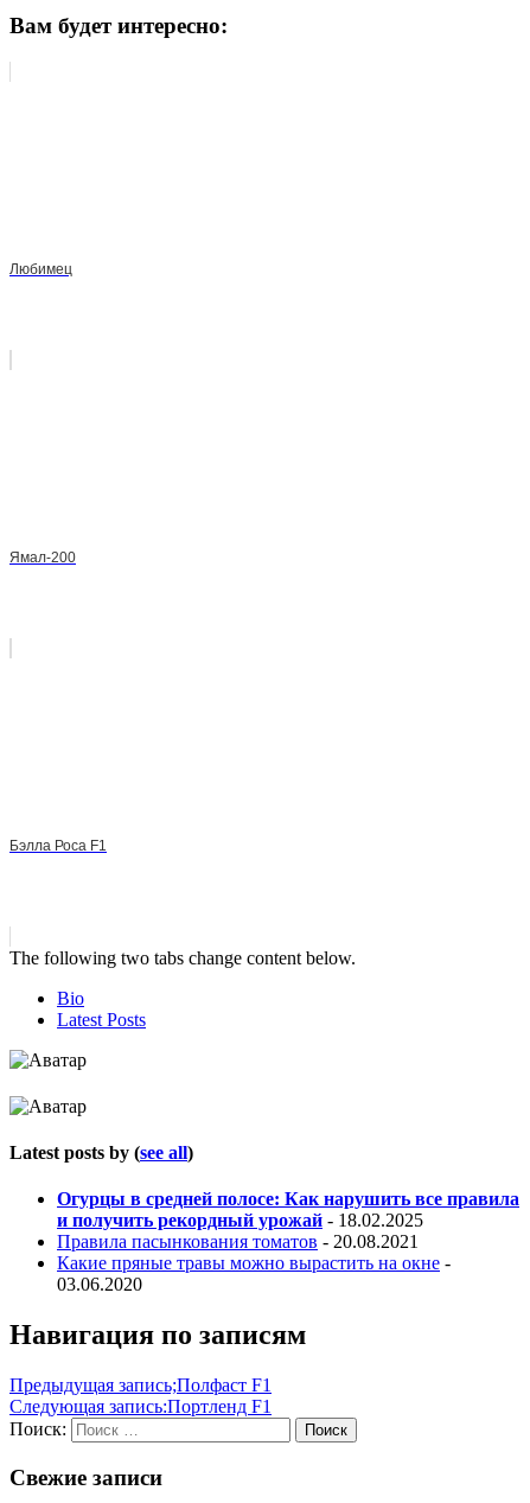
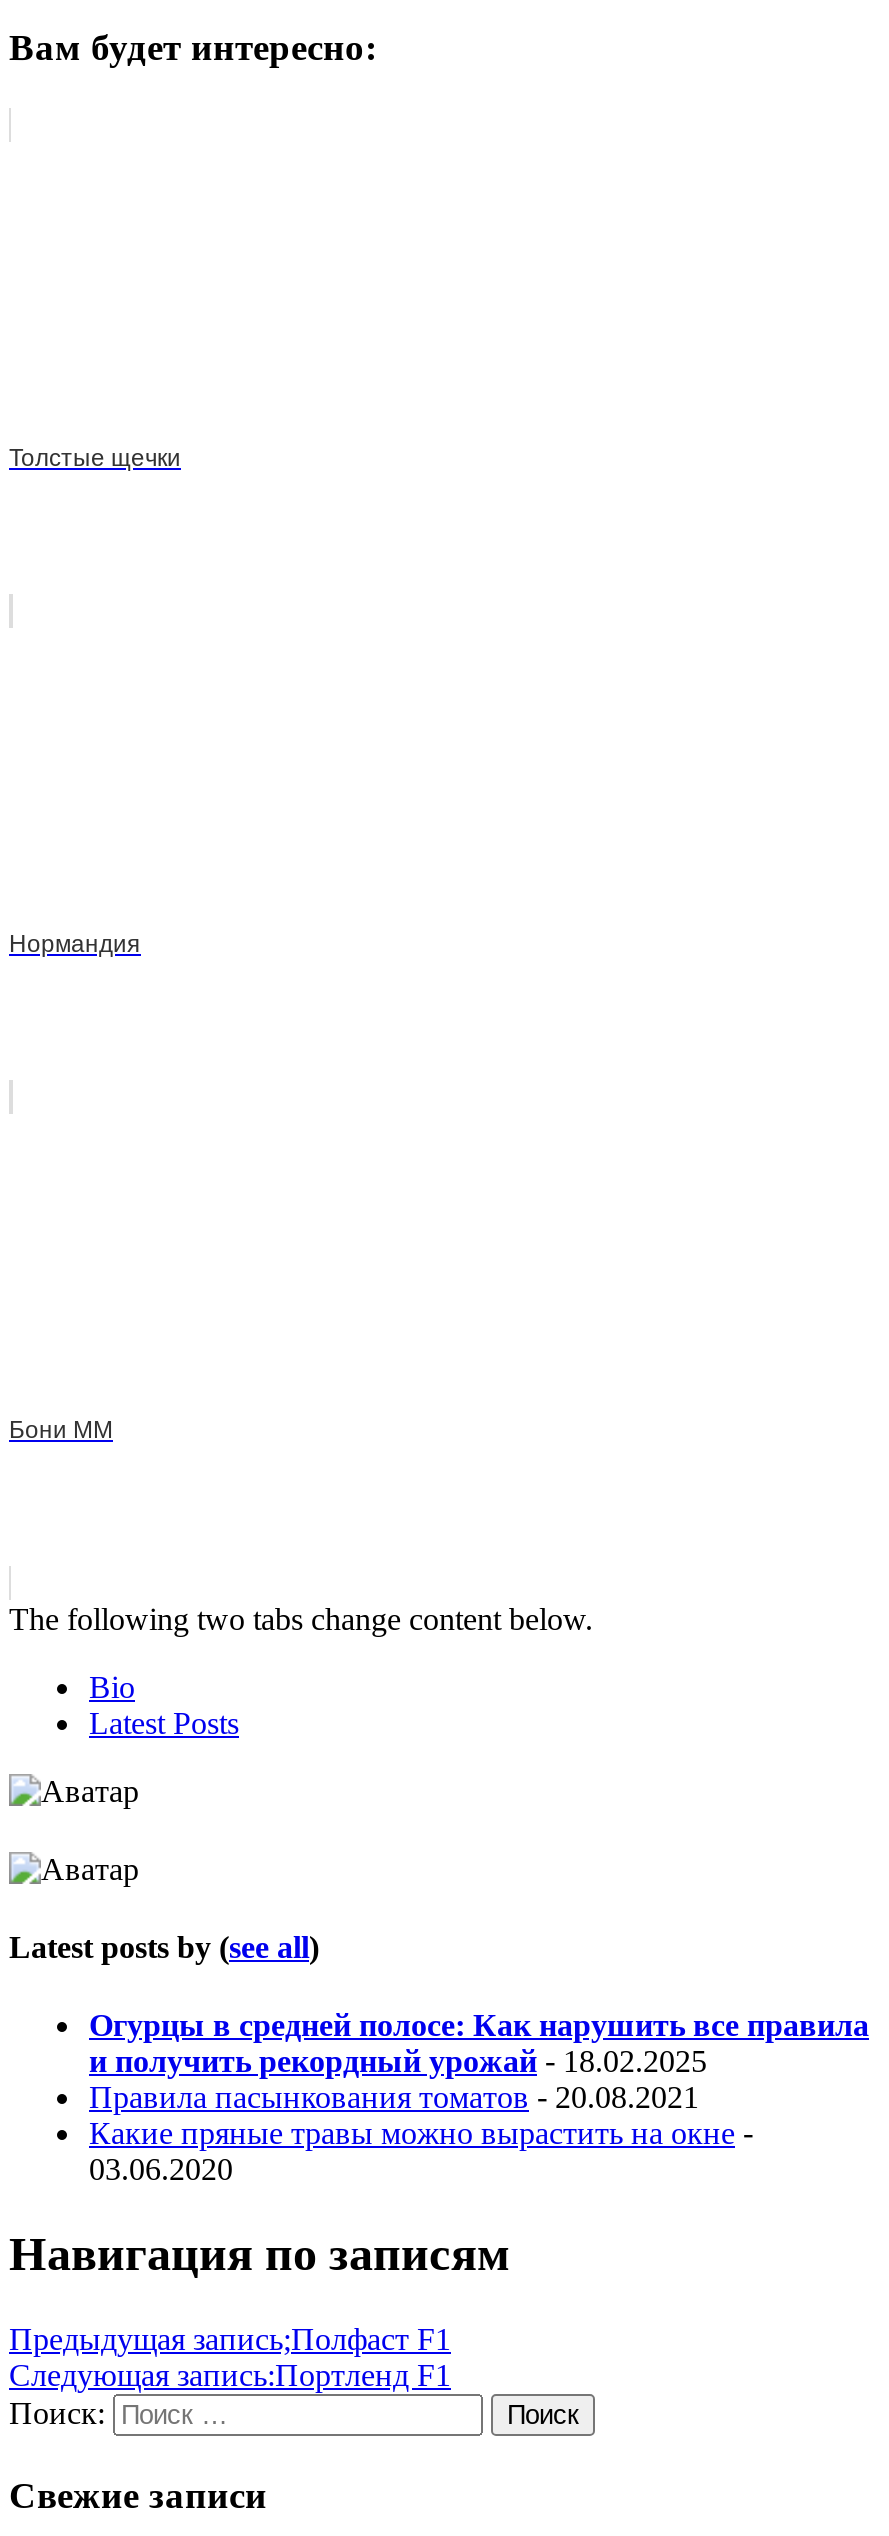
- Любимец
+ Толстые щечки

- Ямал-200
+ Нормандия

- Бэлла Роса F1
+ Бони ММ
